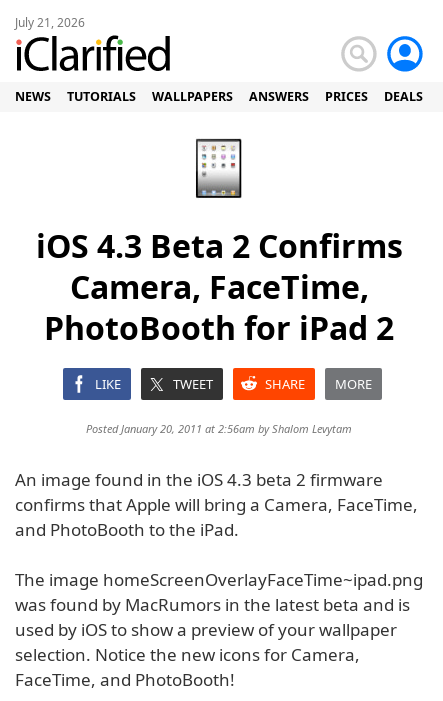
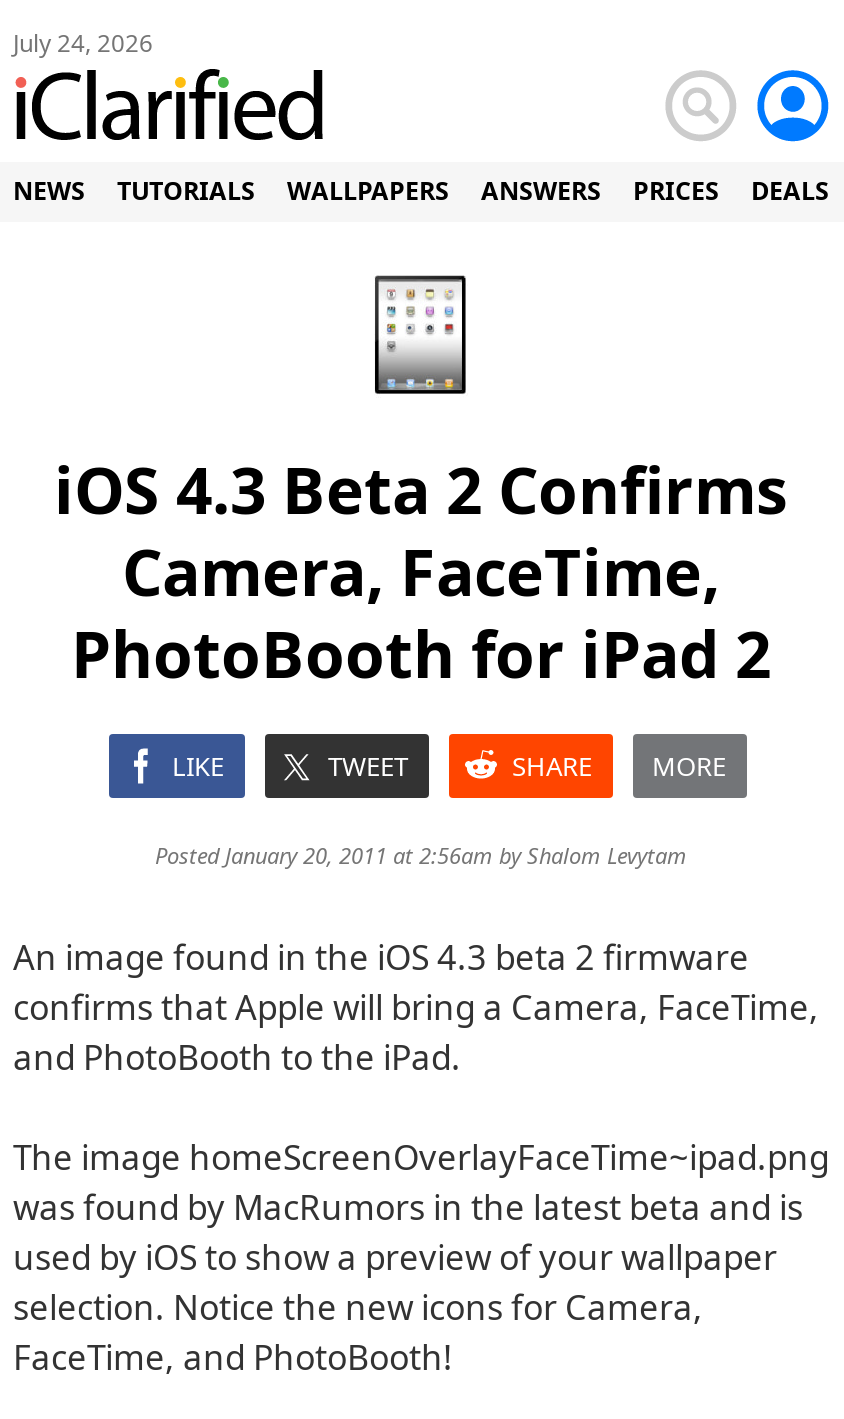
- July 21, 2026
+ July 24, 2026
